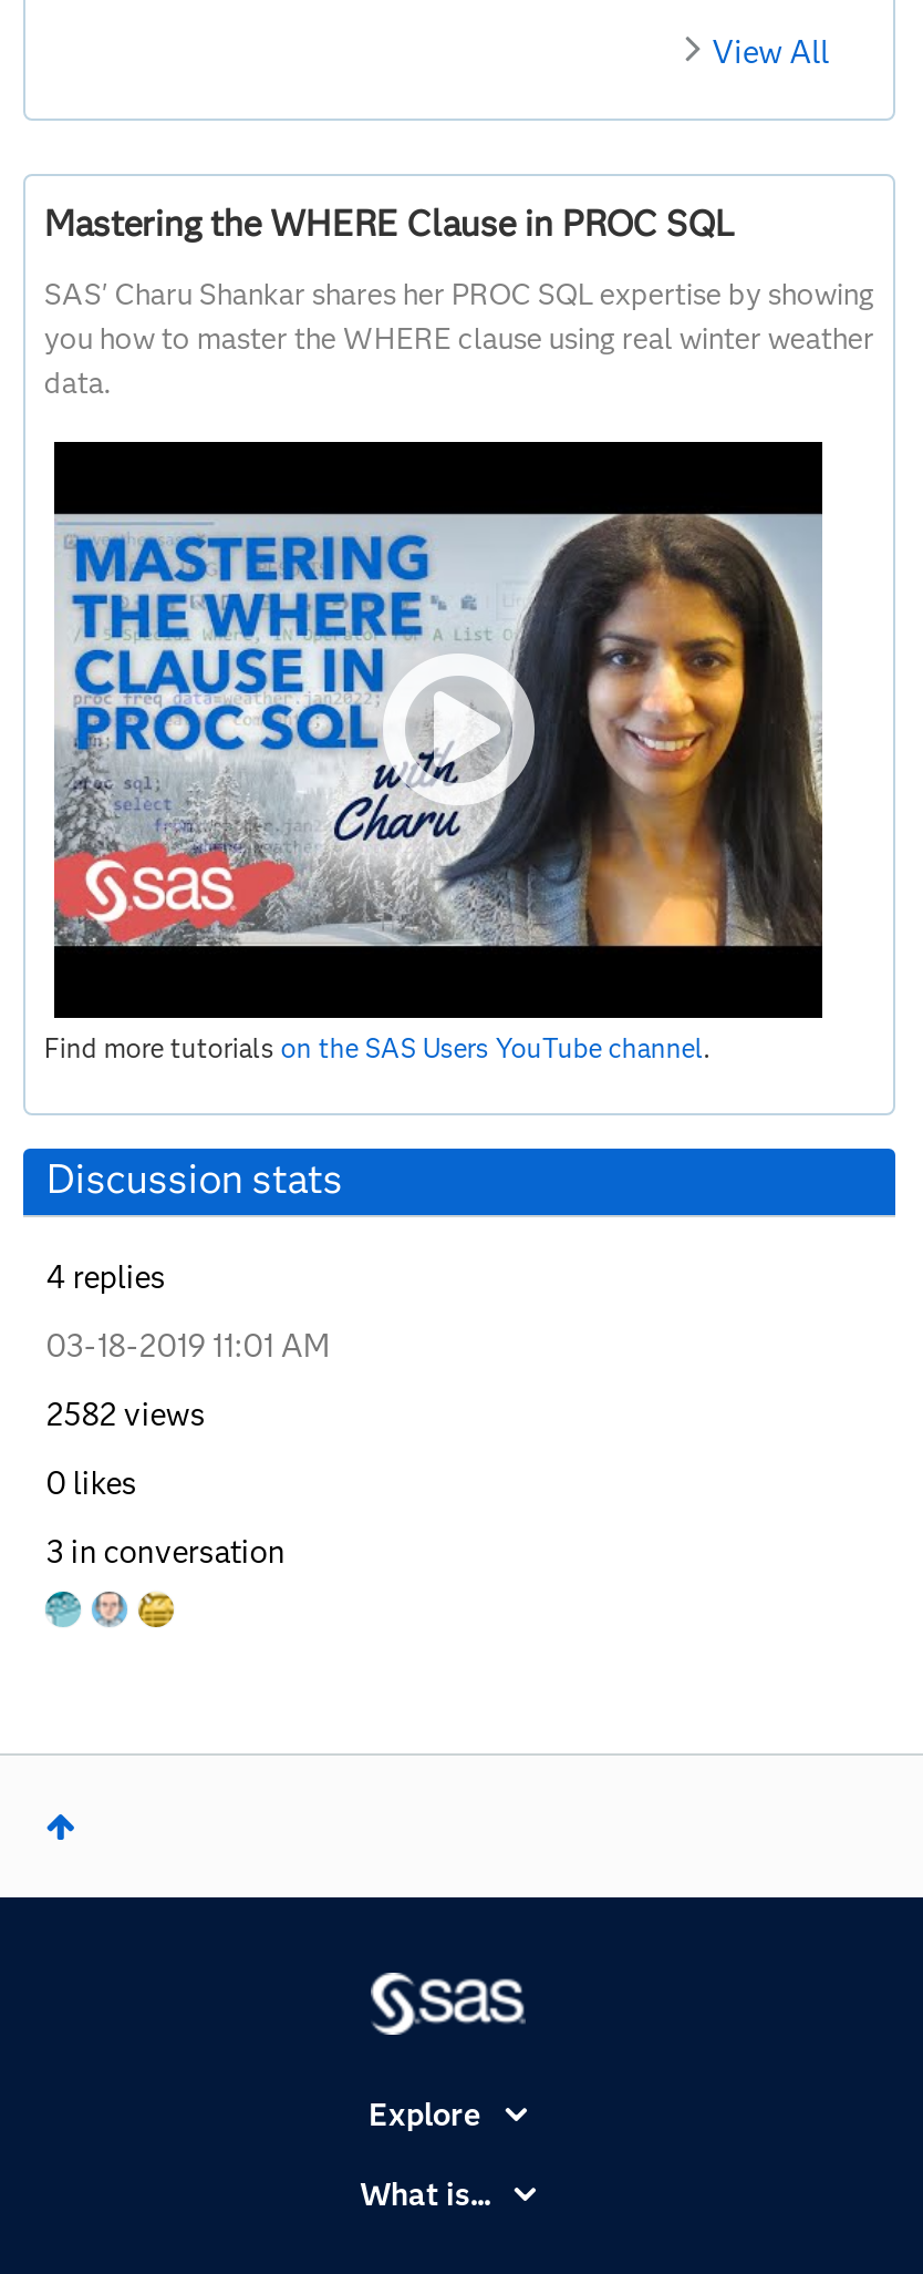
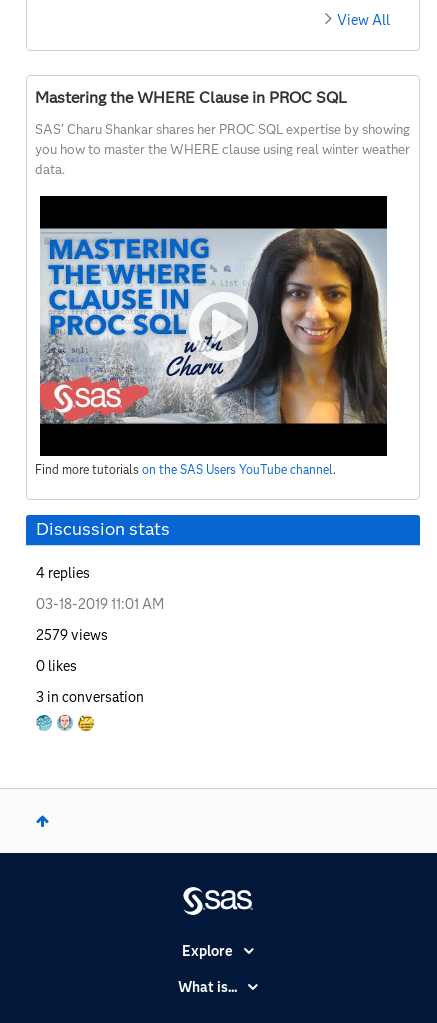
- 2582 views
+ 2579 views
